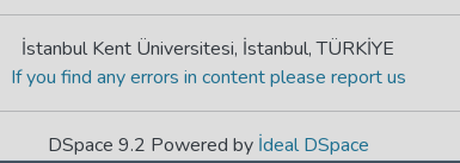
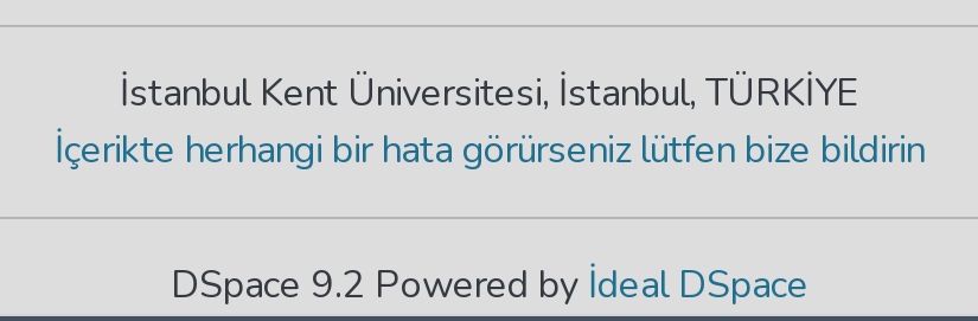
- If you find any errors in content please report us
+ İçerikte herhangi bir hata görürseniz lütfen bize bildirin
